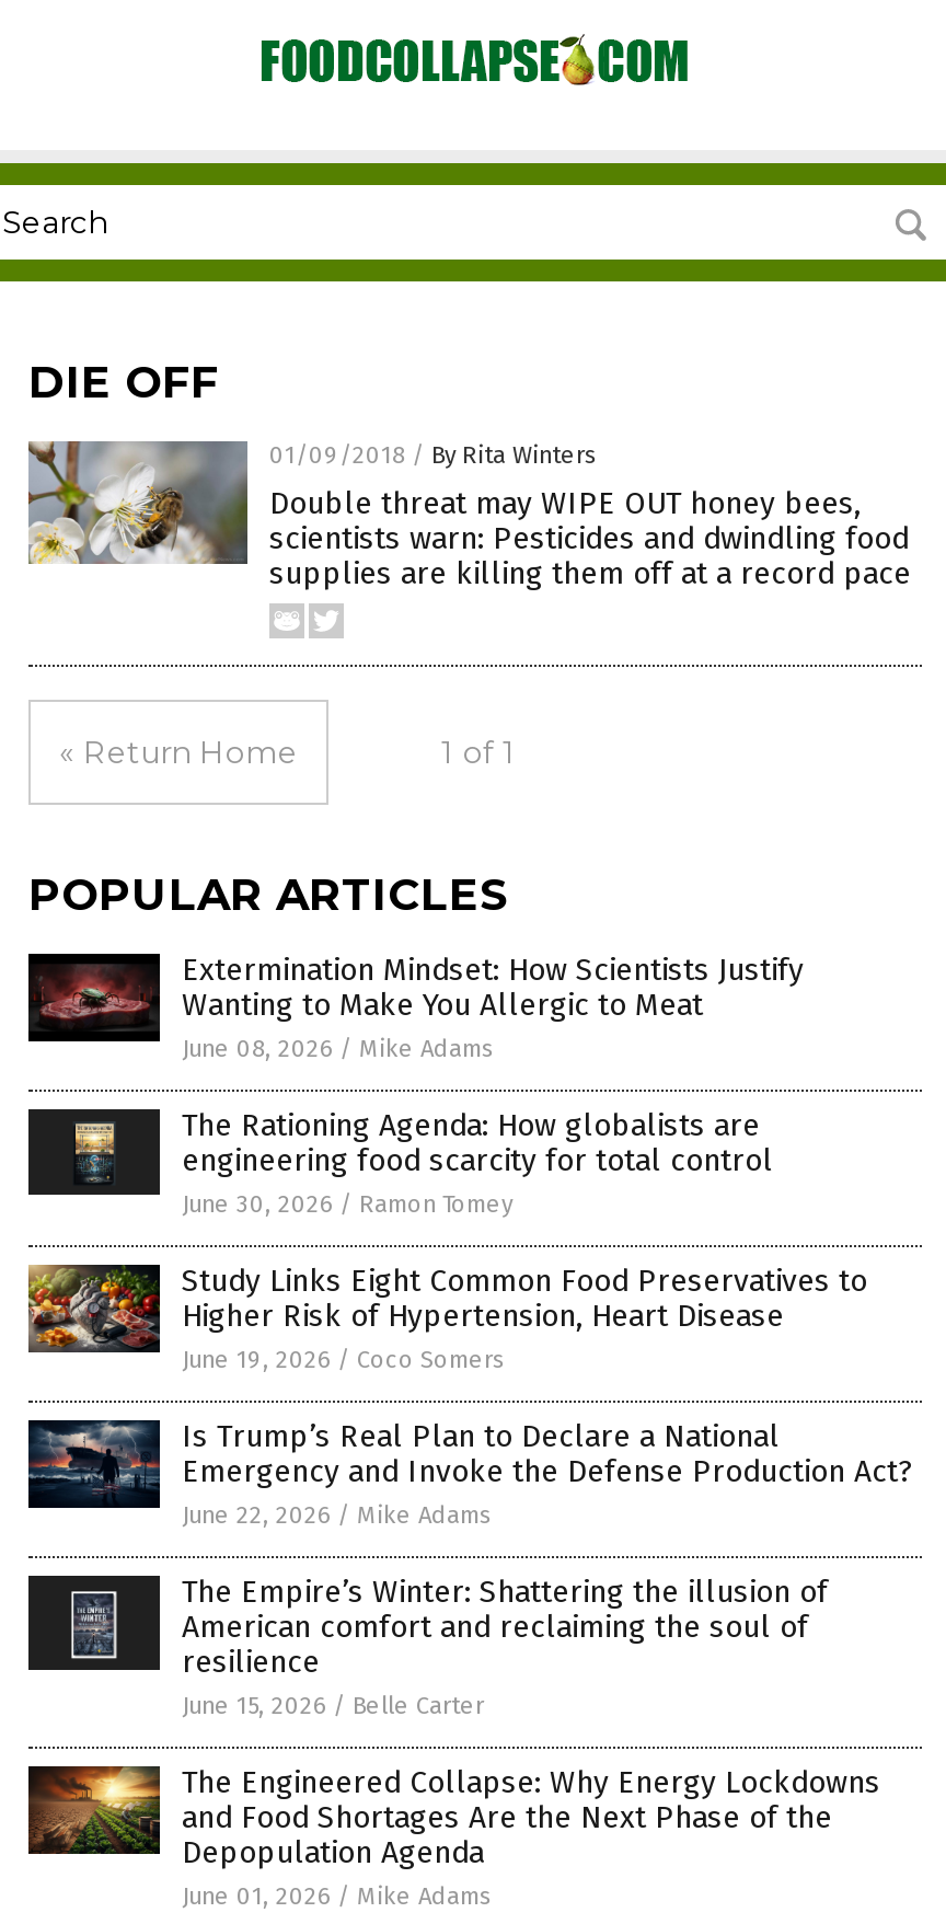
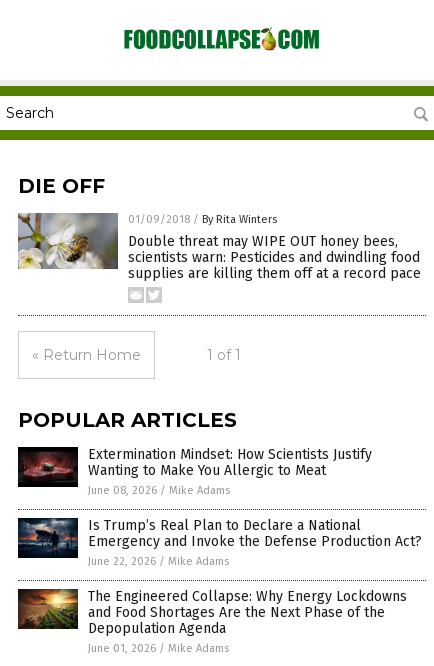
- [image]
- The Rationing Agenda: How globalists are
- engineering food scarcity for total control
- June 30, 2026 / Ramon Tomey
- Study Links Eight Common Food Preservatives to
- Higher Risk of Hypertension, Heart Disease
- June 19, 2026 / Coco Somers

- [image]

- [image]
- The Empire’s Winter: Shattering the illusion of
- American comfort and reclaiming the soul of
- resilience
- June 15, 2026 / Belle Carter
